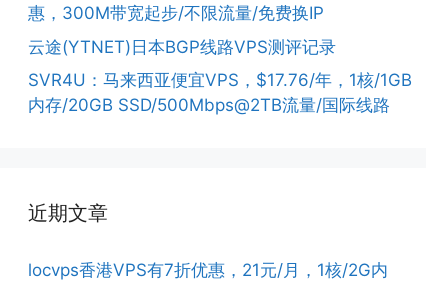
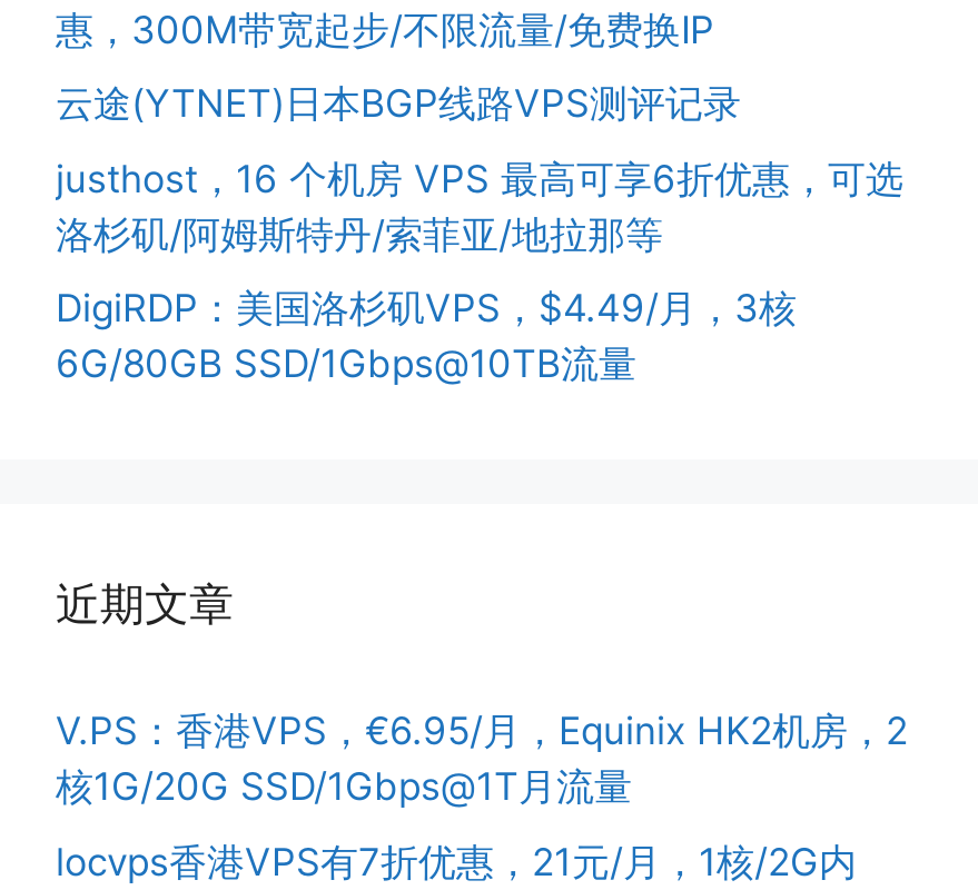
- SVR4U：马来西亚便宜VPS，$17.76/年，1核/1GB
- 内存/20GB SSD/500Mbps@2TB流量/国际线路
+ justhost，16 个机房 VPS 最高可享6折优惠，可选
+ 洛杉矶/阿姆斯特丹/索菲亚/地拉那等
+ DigiRDP：美国洛杉矶VPS，$4.49/月，3核
+ 6G/80GB SSD/1Gbps@10TB流量

+ V.PS：香港VPS，€6.95/月，Equinix HK2机房，2
+ 核1G/20G SSD/1Gbps@1T月流量
